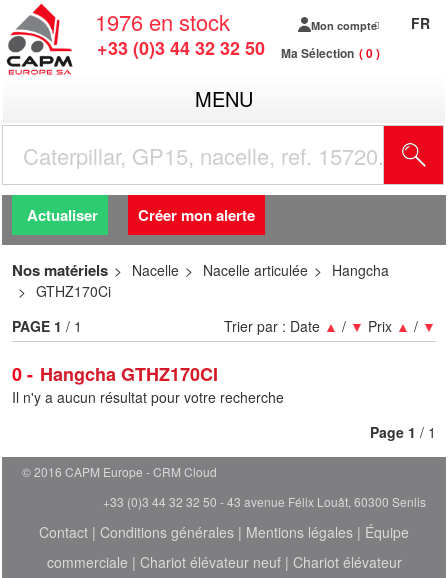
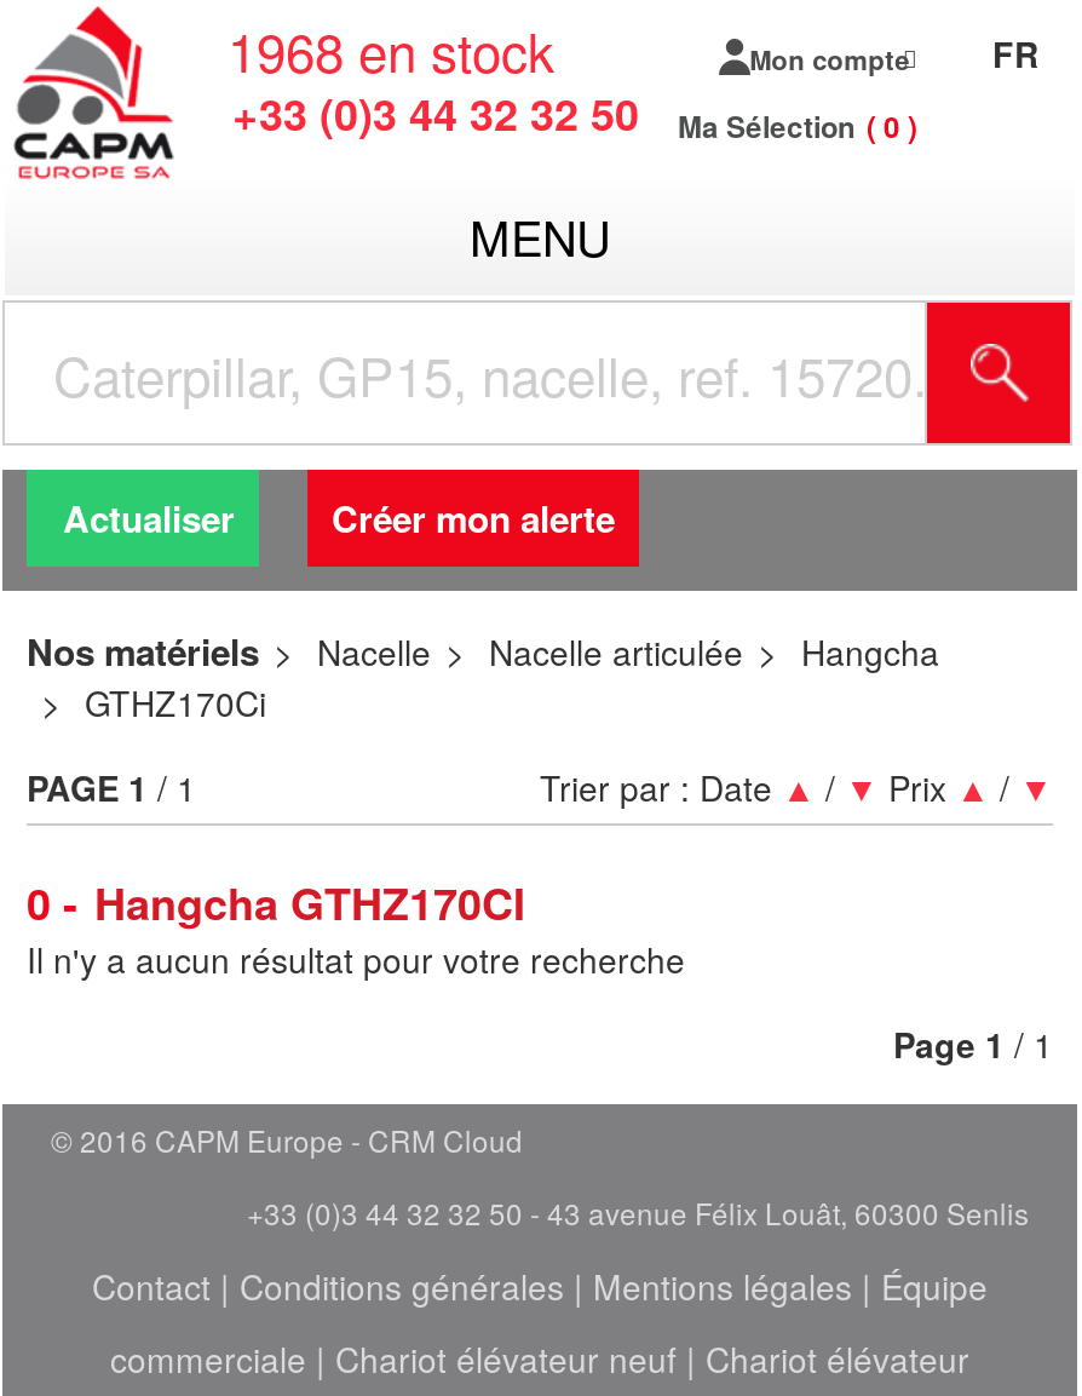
- 1976 en stock
+ 1968 en stock
